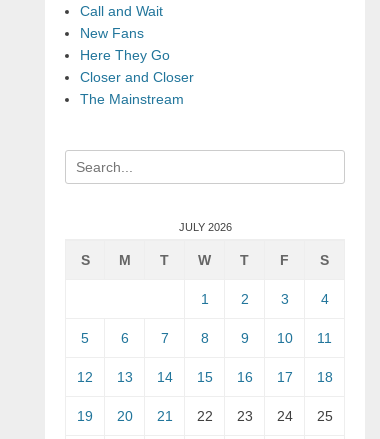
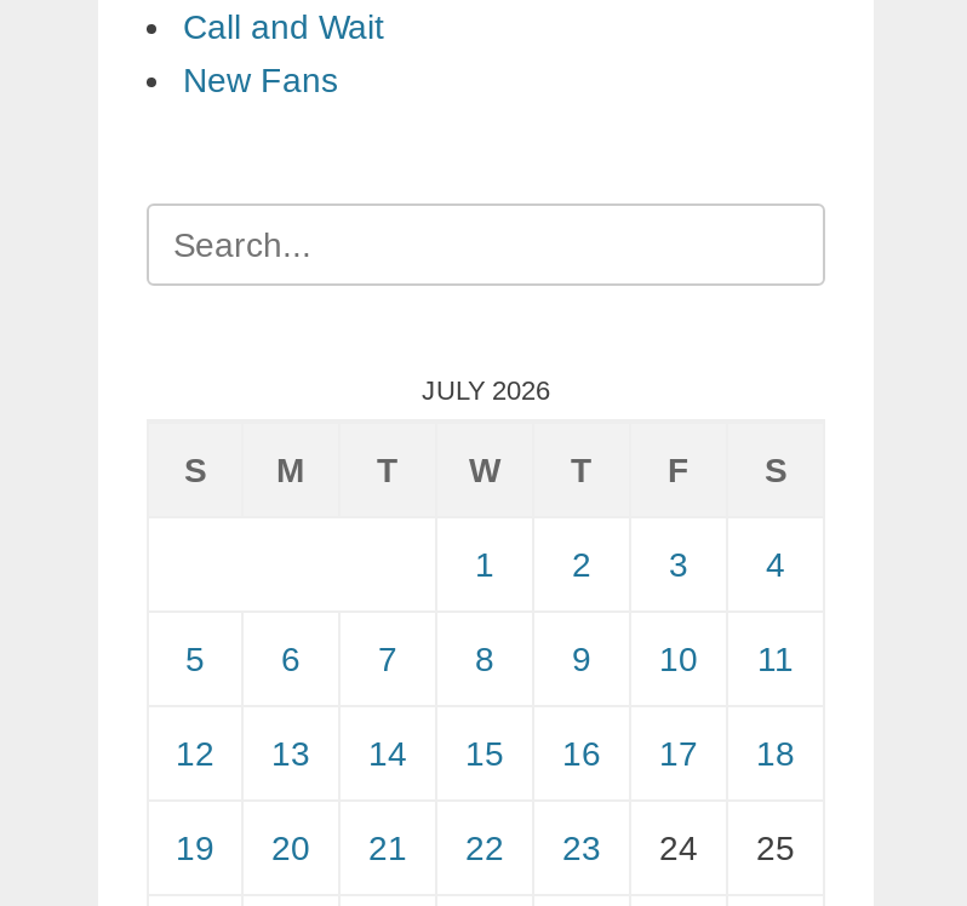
- Here They Go
- Closer and Closer
- The Mainstream
